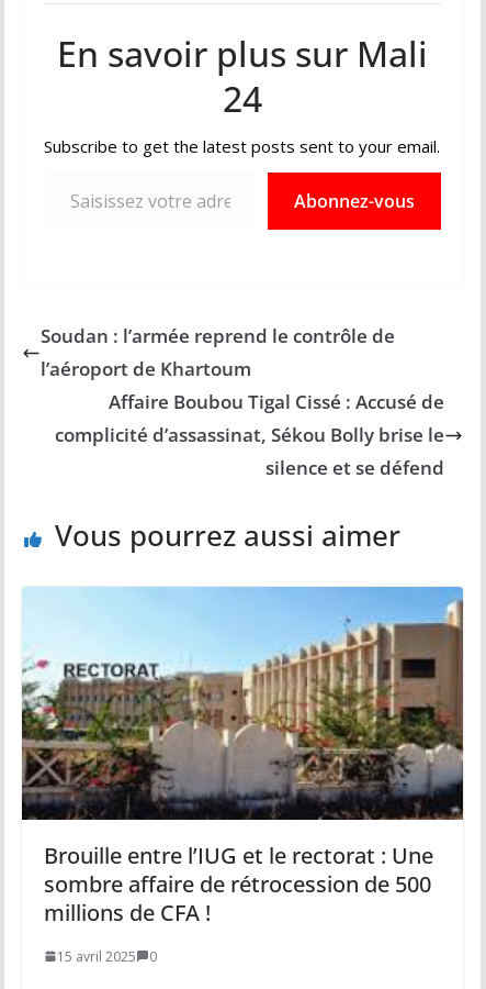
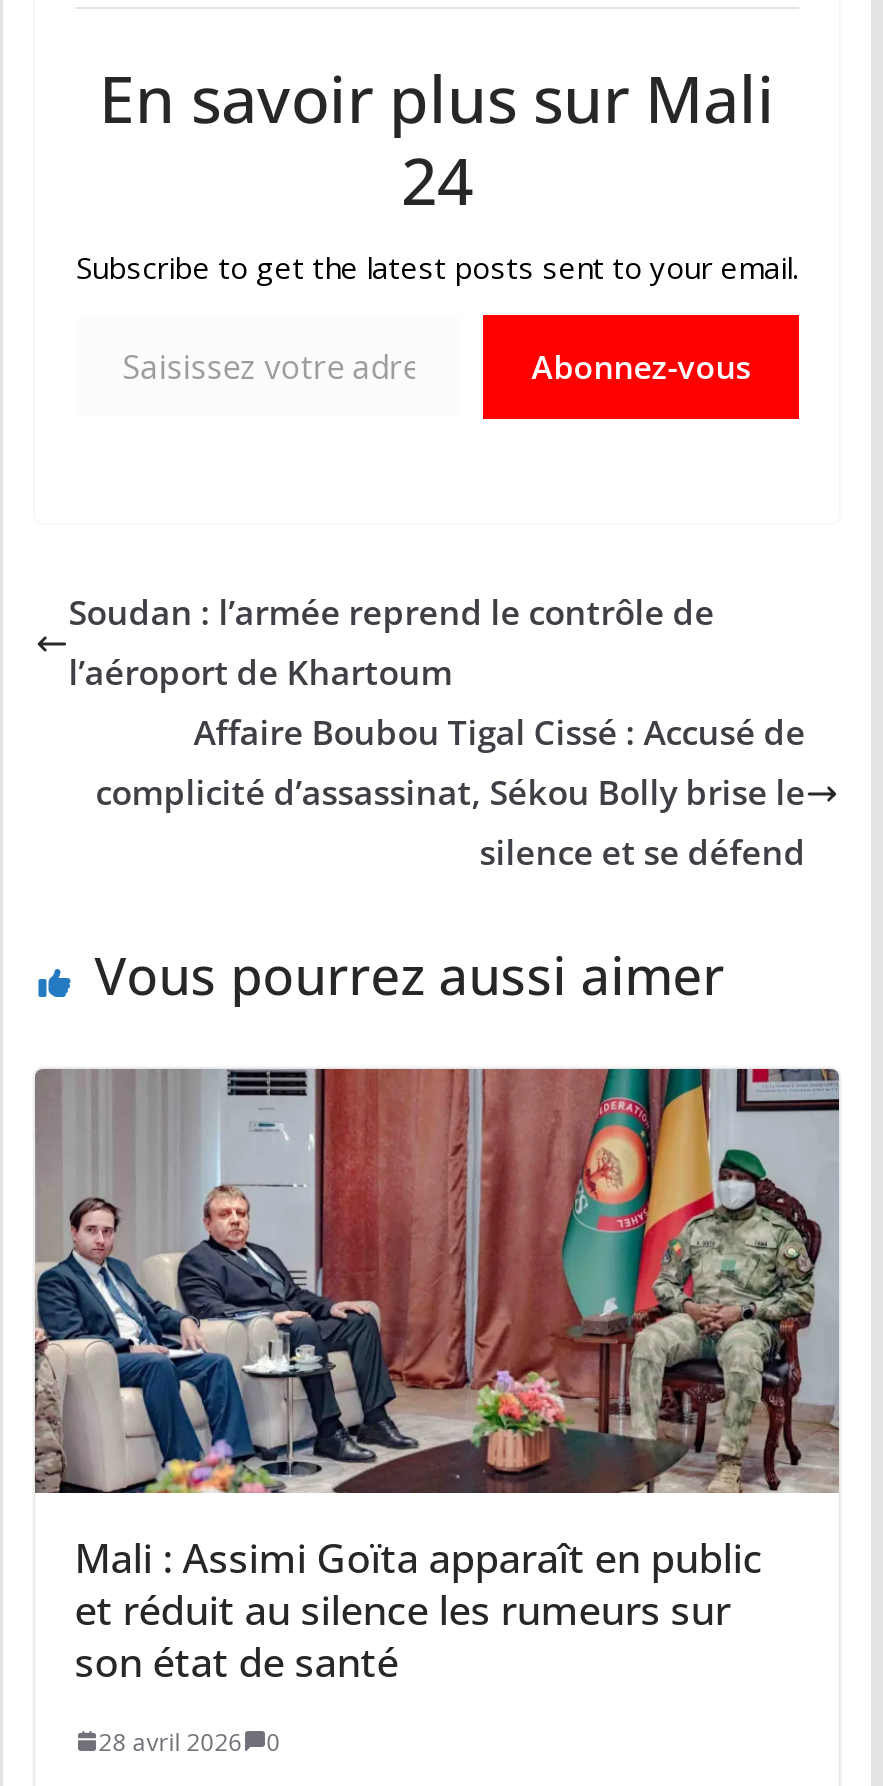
- [image]
- Brouille entre l’IUG et le rectorat : Une
- sombre affaire de rétrocession de 500
- millions de CFA !
+ [image]
+ Mali : Assimi Goïta apparaît en public
+ et réduit au silence les rumeurs sur
+ son état de santé

- 15 avril 2025 0
+ 28 avril 2026 0
